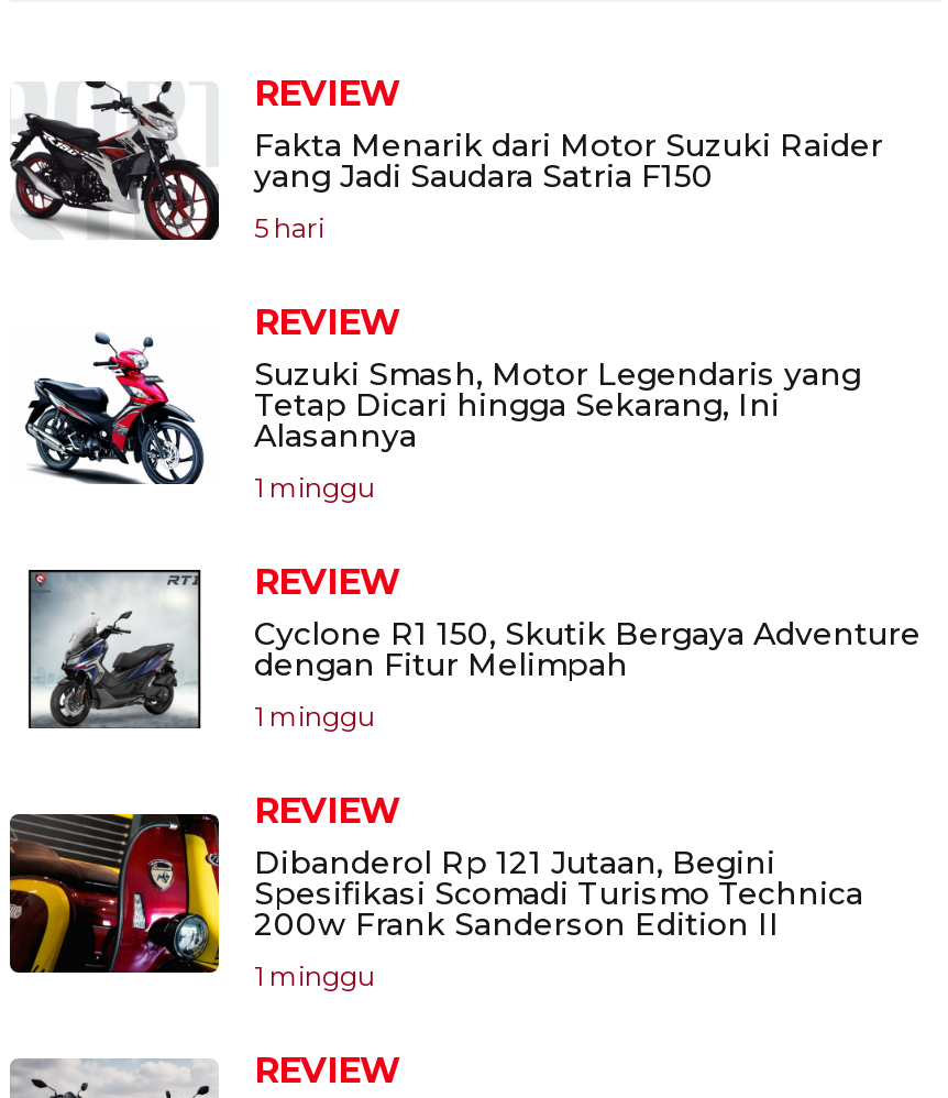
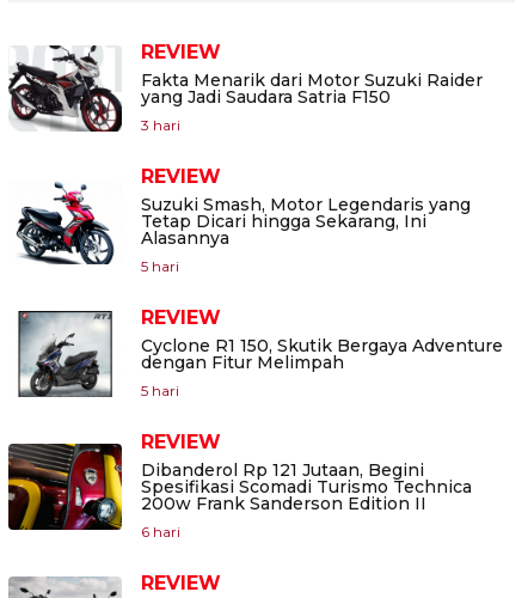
- 5 hari
+ 3 hari

- 1 minggu
+ 5 hari

- 1 minggu
+ 5 hari

- 1 minggu
+ 6 hari
